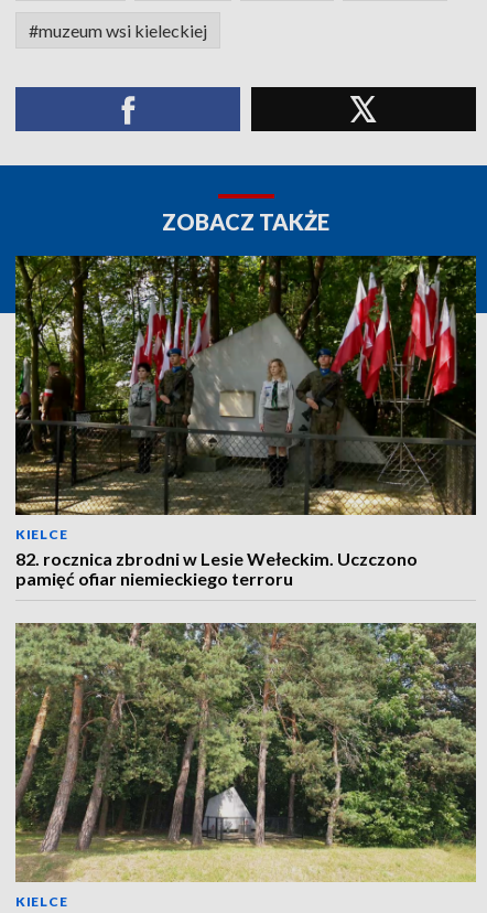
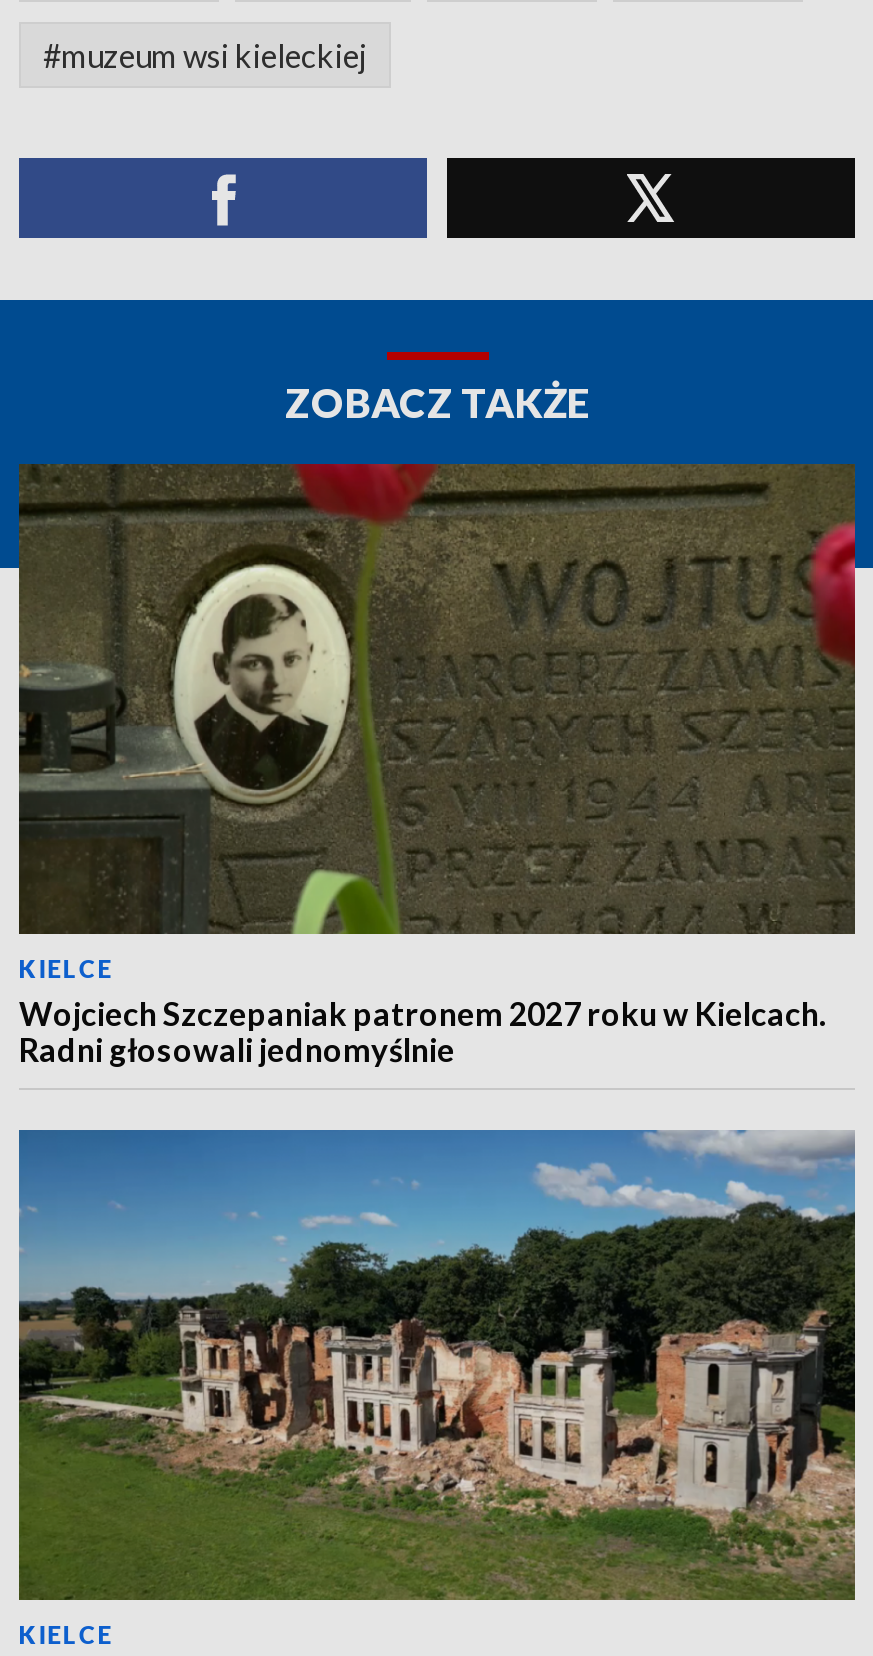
- [image]
- 82. rocznica zbrodni w Lesie Wełeckim. Uczczono
- pamięć ofiar niemieckiego terroru
+ [image]
+ Wojciech Szczepaniak patronem 2027 roku w Kielcach.
+ Radni głosowali jednomyślnie

- [image]
+ [image]
